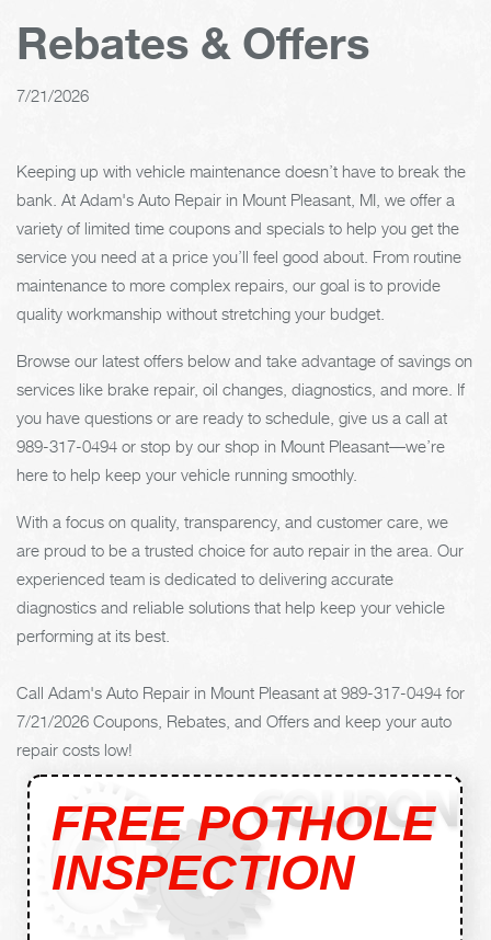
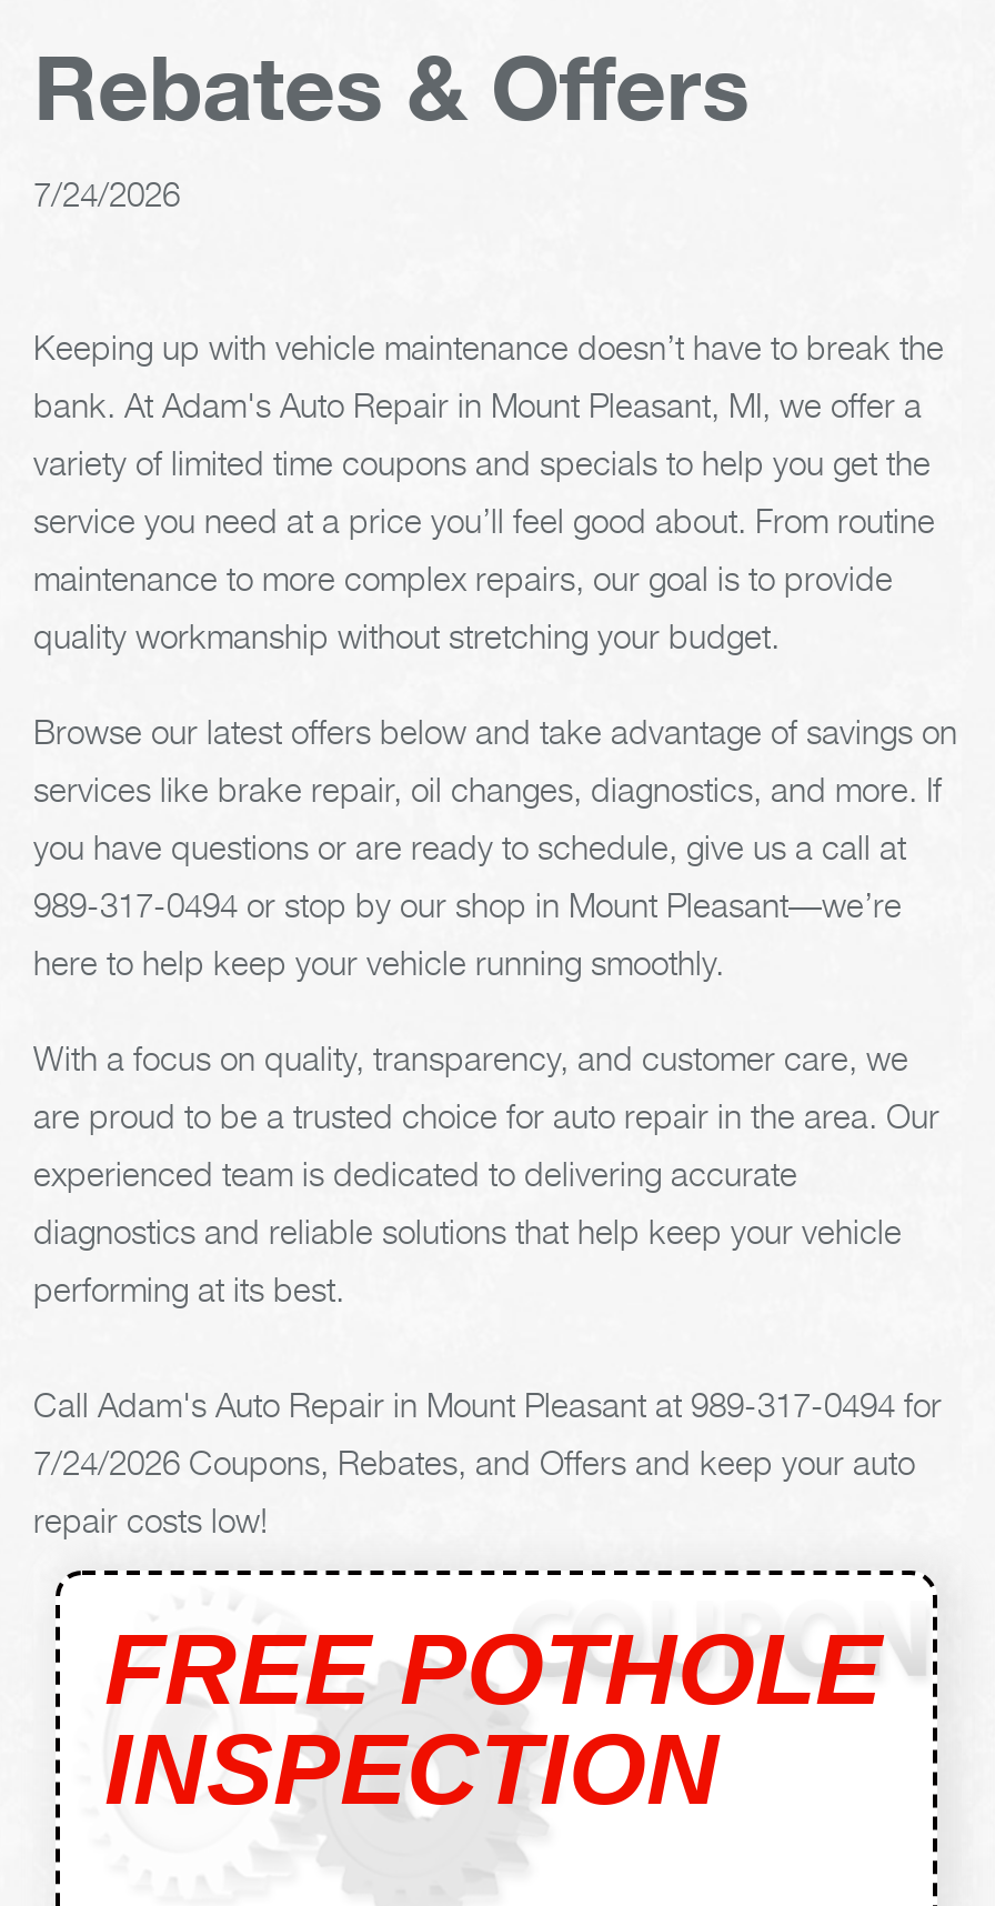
- 7/21/2026
+ 7/24/2026

- 7/21/2026 Coupons, Rebates, and Offers and keep your auto
+ 7/24/2026 Coupons, Rebates, and Offers and keep your auto
